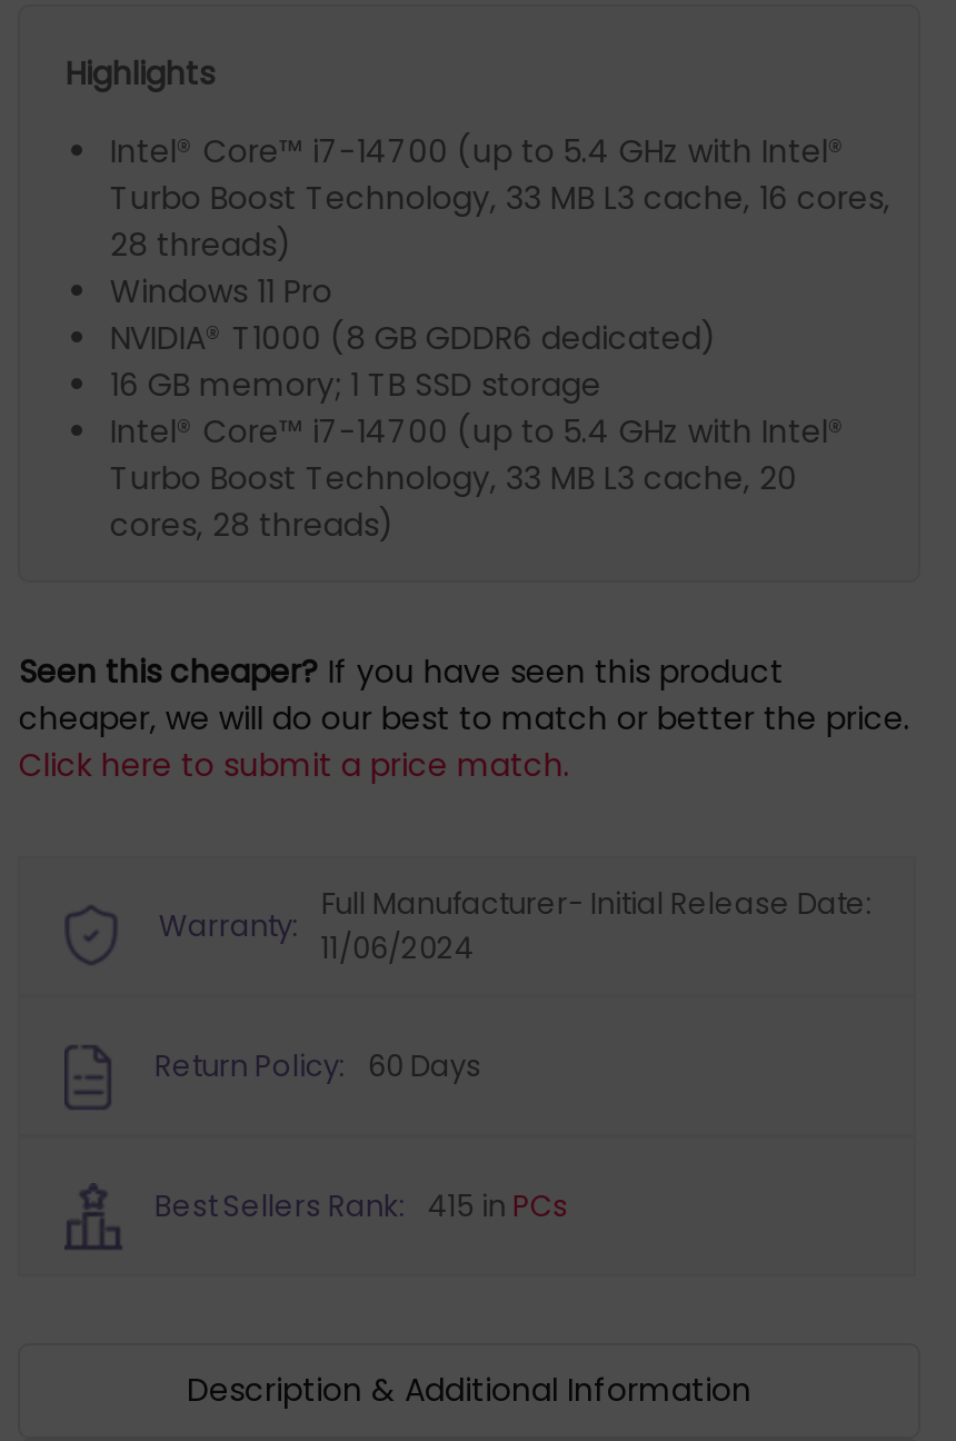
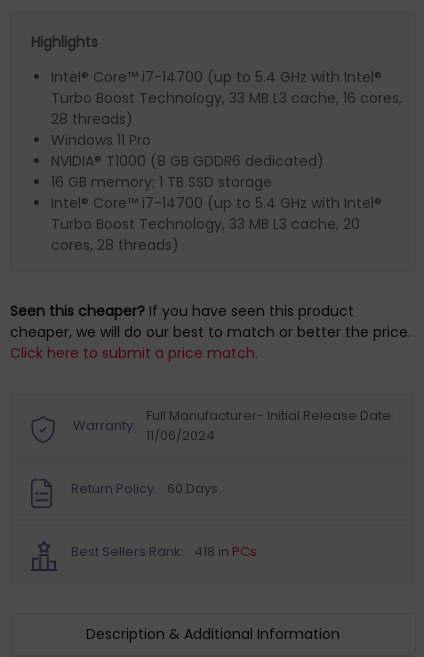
- Best Sellers Rank: 415 in PCs
+ Best Sellers Rank: 418 in PCs
